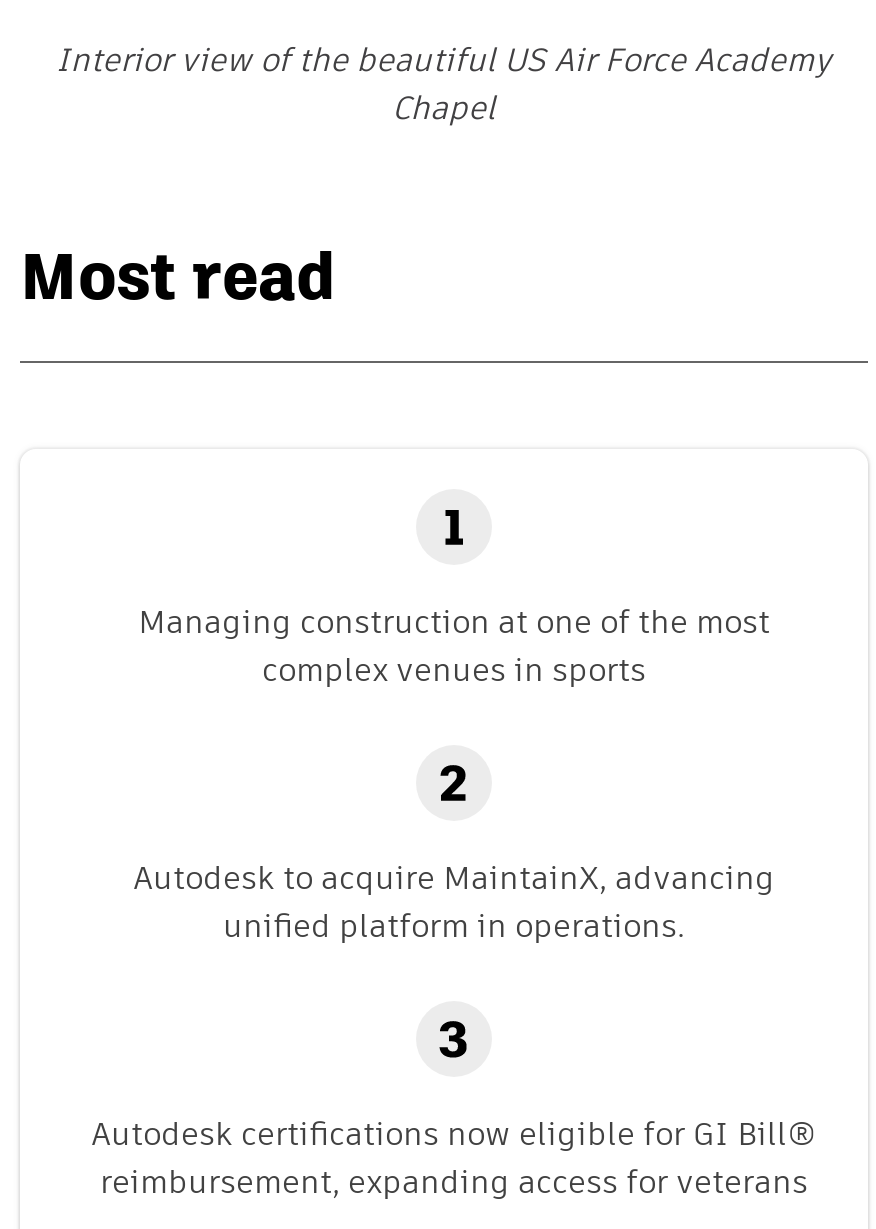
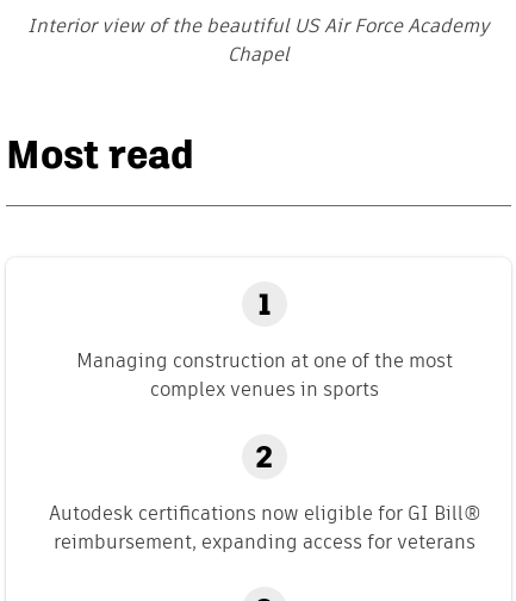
- Autodesk to acquire MaintainX, advancing
- unified platform in operations.
